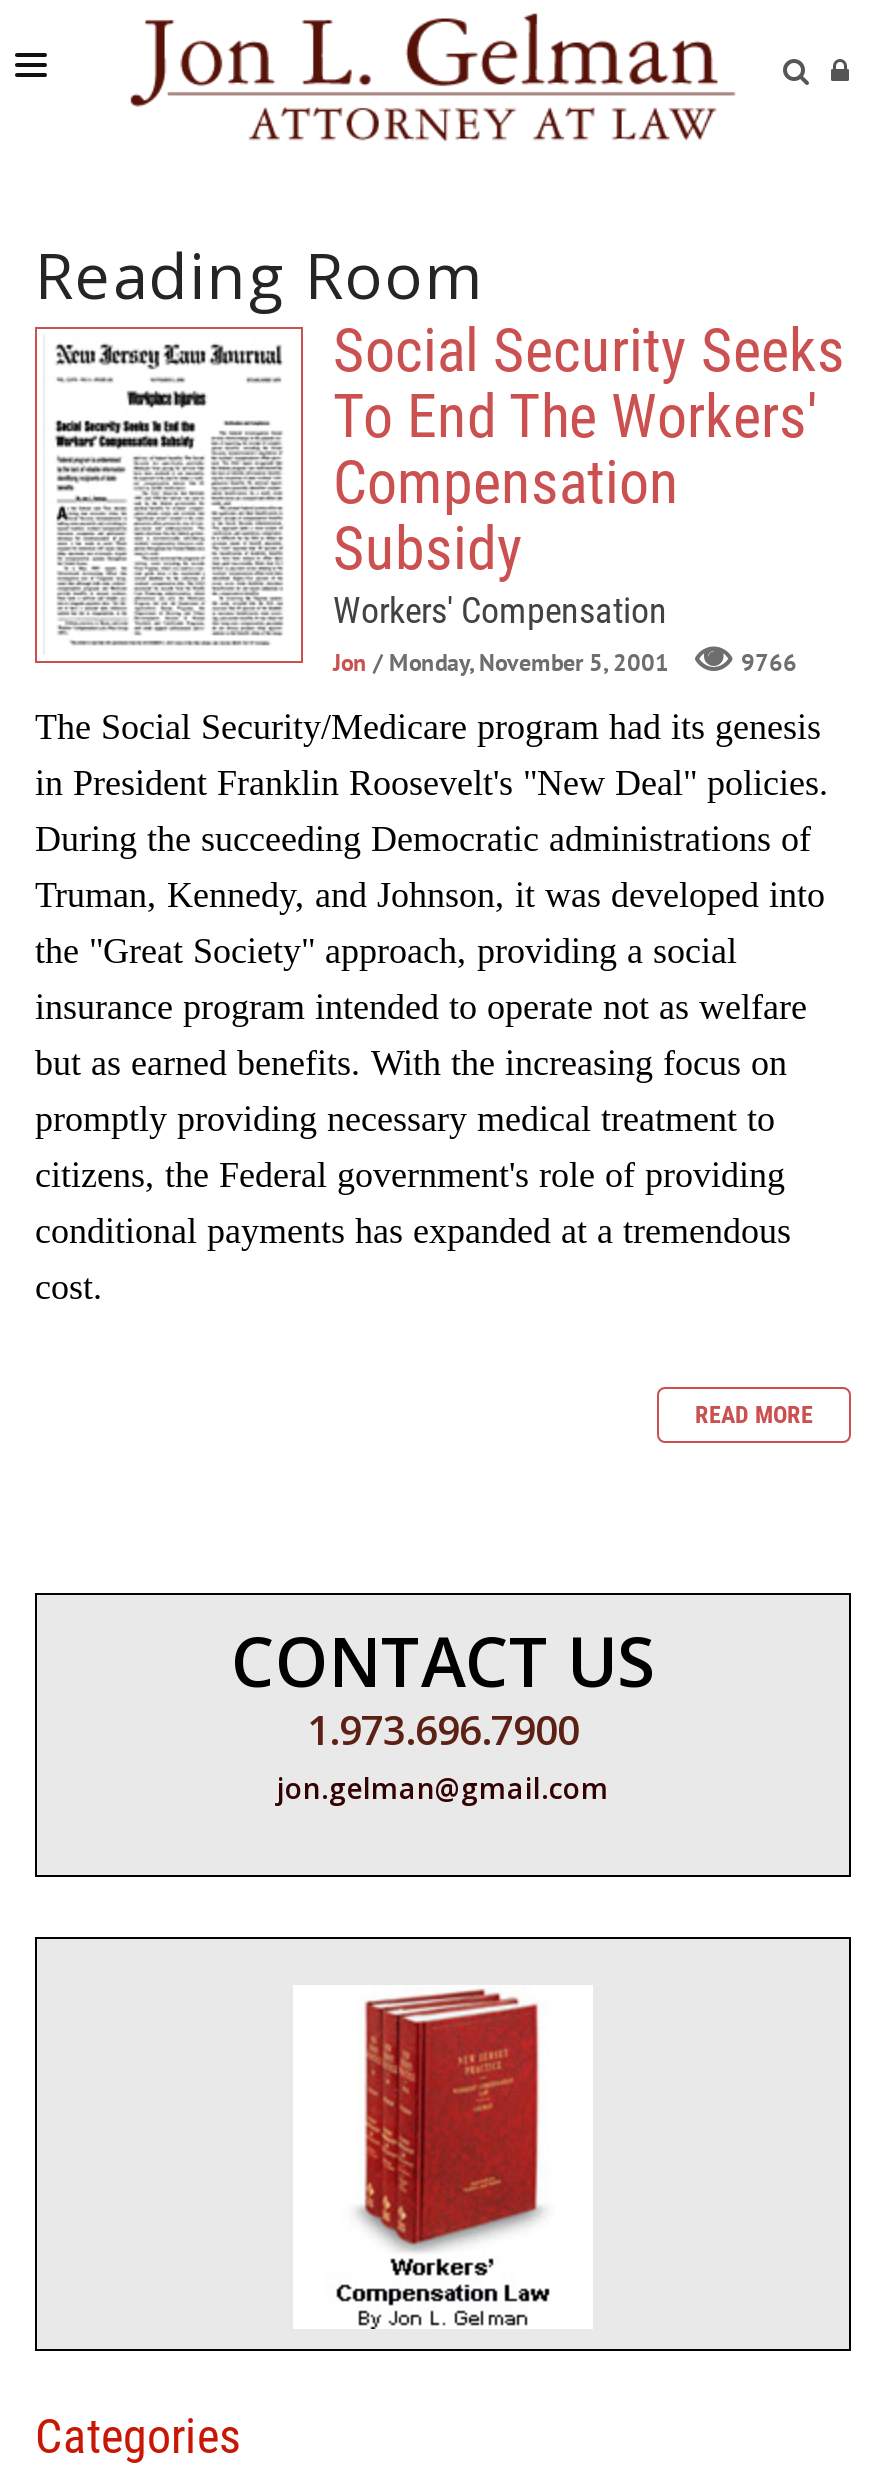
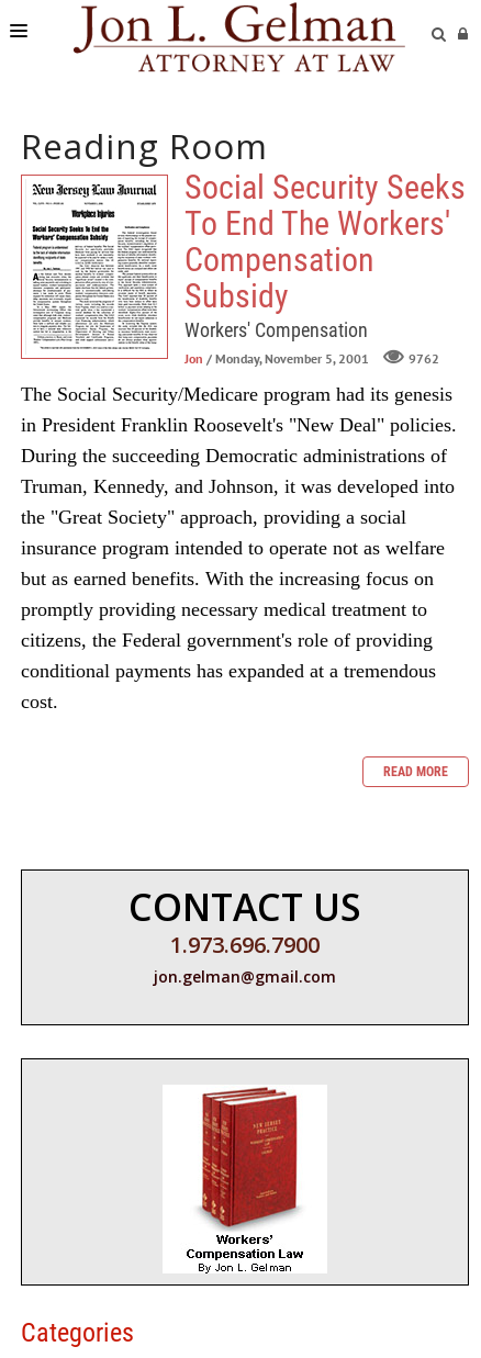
- 9766
+ 9762
